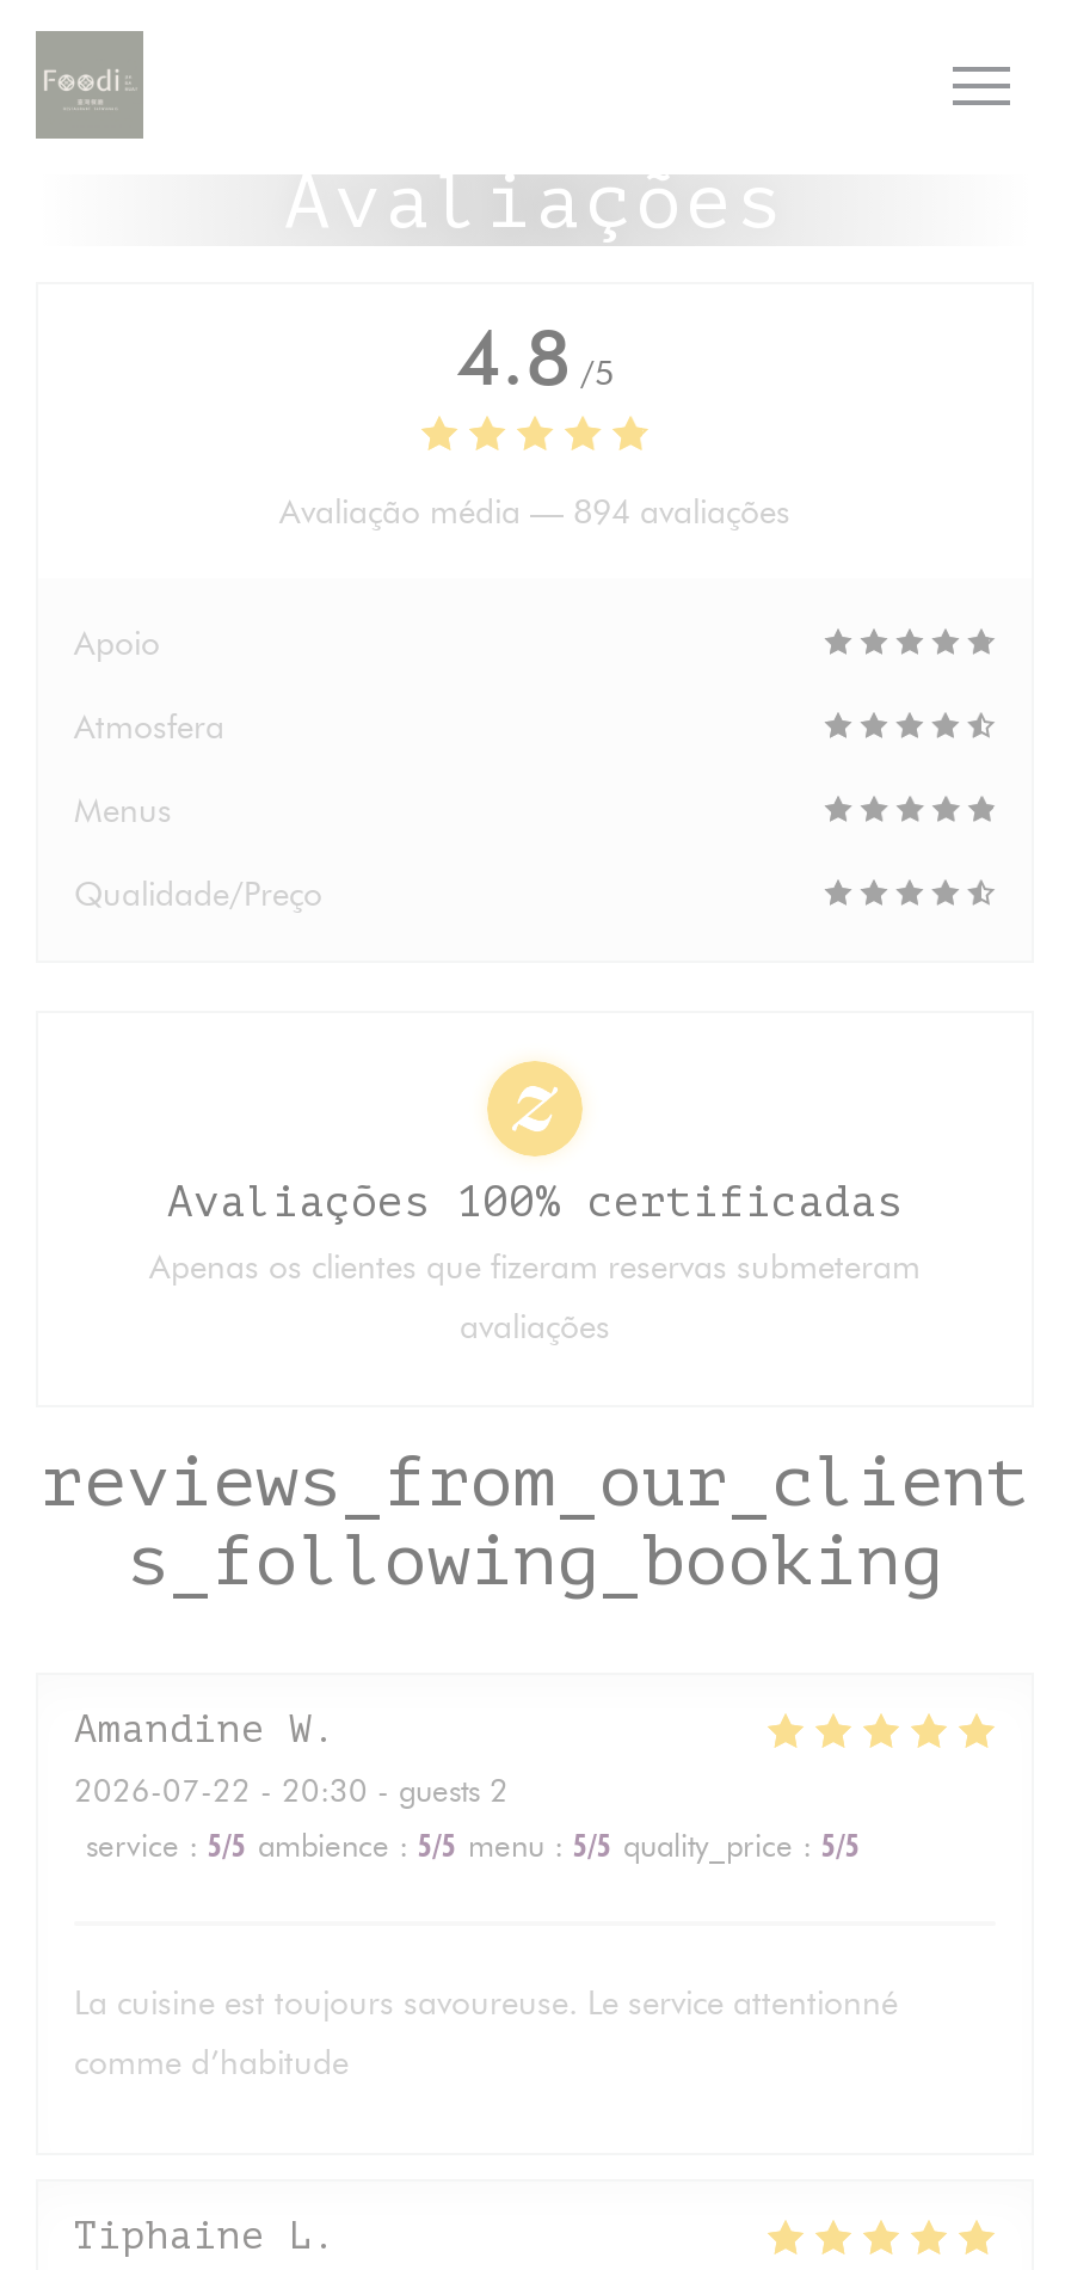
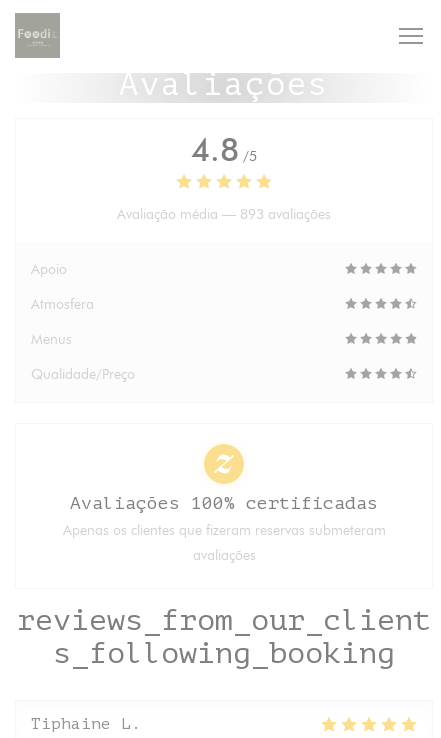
- Avaliação média — 894 avaliações
+ Avaliação média — 893 avaliações

- Amandine W
- 2026-07-22 - 20:30 - guests 2
- service: 5/5 ambience: 5/5 menu: 5/5 quality_price: 5/5

- La cuisine est toujours savoureuse. Le service attentionné
- comme d’habitude
